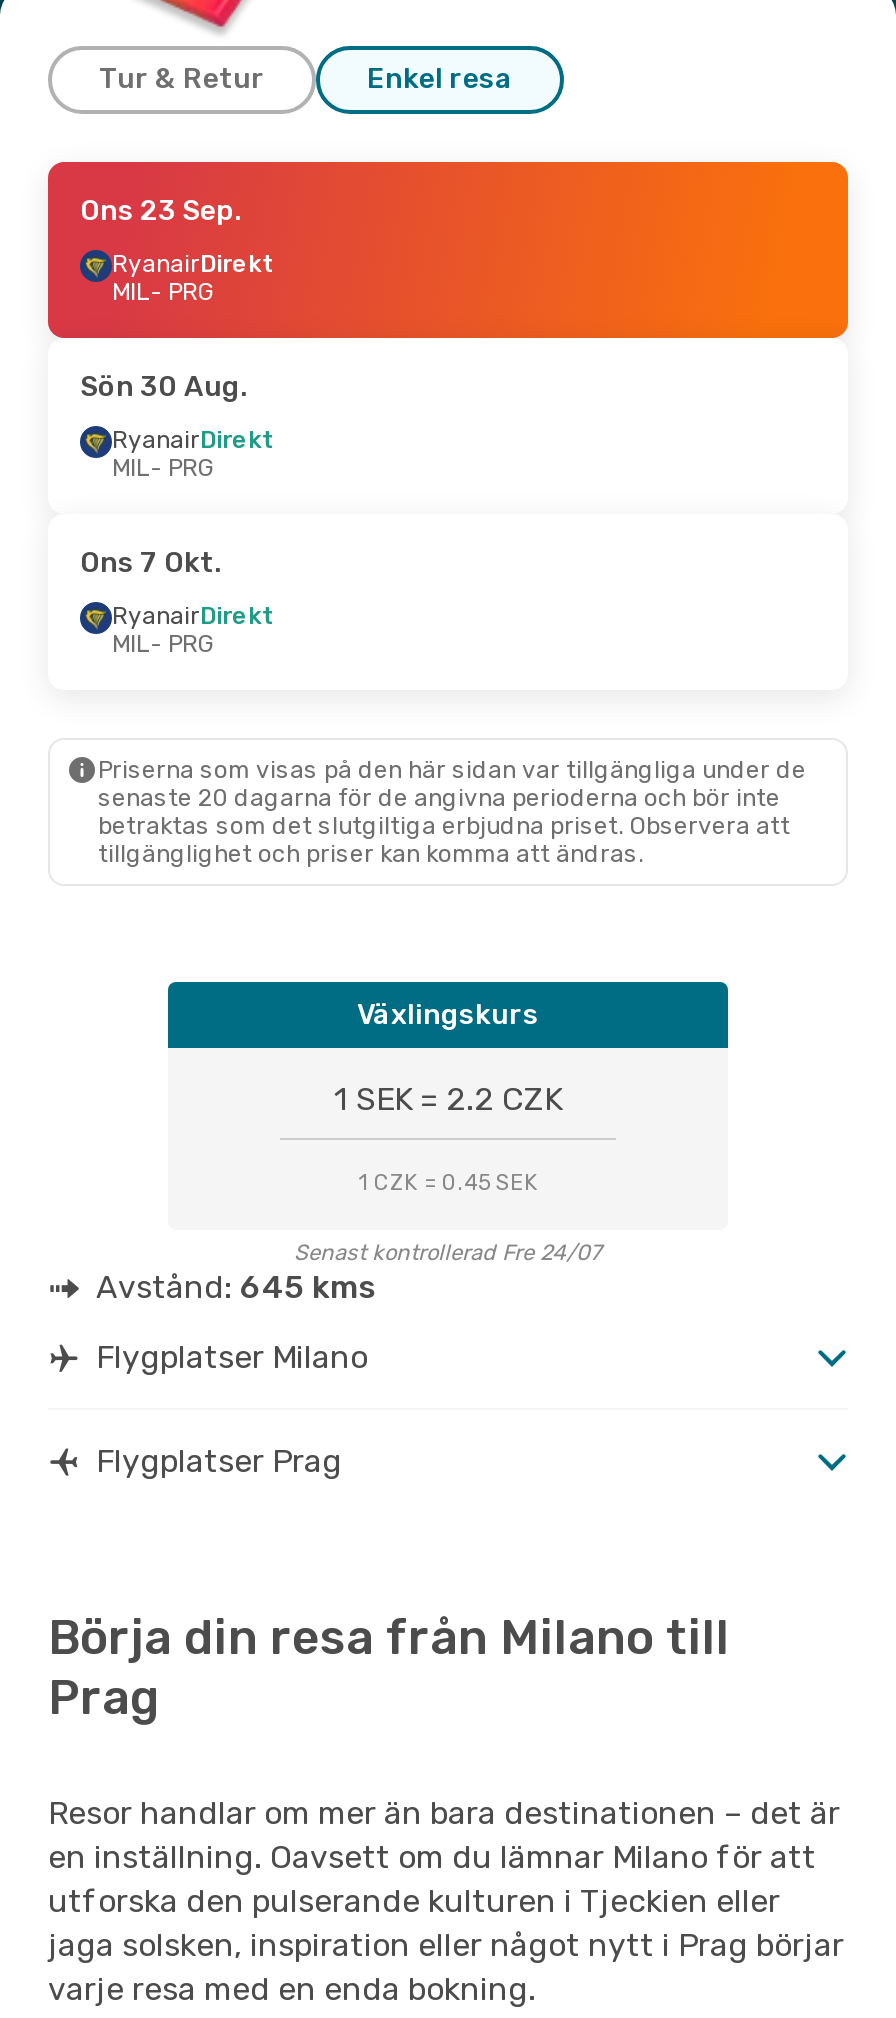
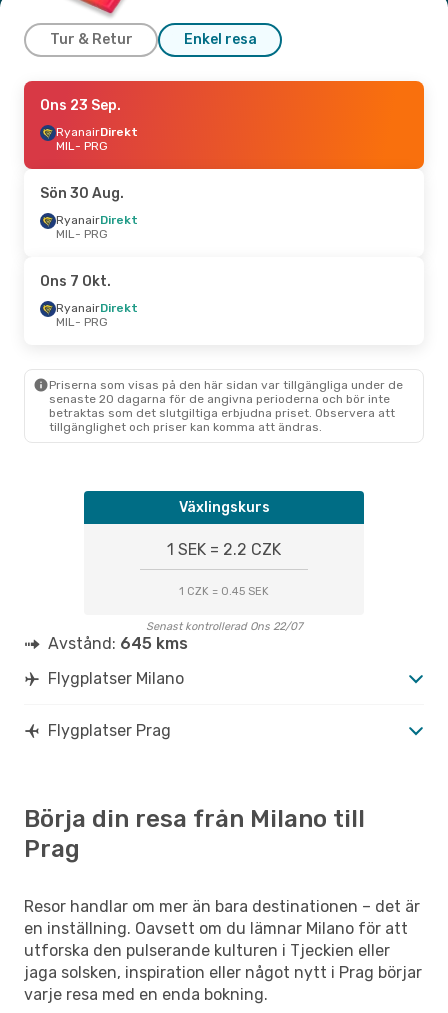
- Senast kontrollerad Fre 24/07
+ Senast kontrollerad Ons 22/07
